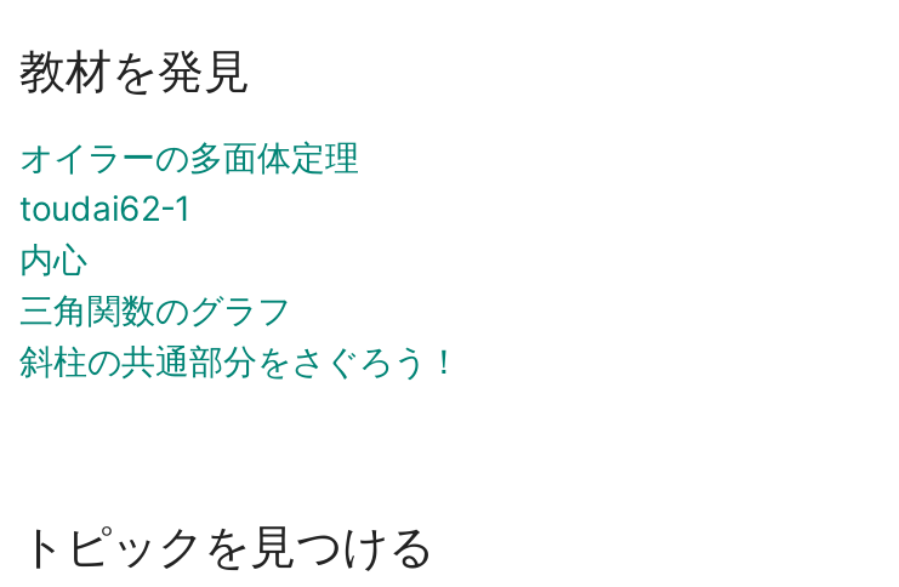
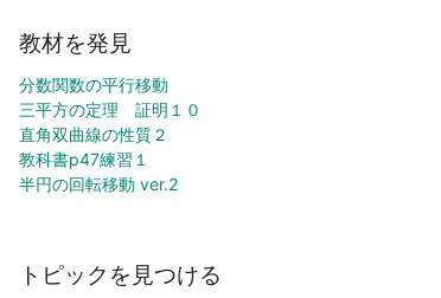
- オイラーの多面体定理
- toudai62-1
- 内心
- 三角関数のグラフ
- 斜柱の共通部分をさぐろう！
+ 分数関数の平行移動
+ 三平方の定理 証明１０
+ 直角双曲線の性質２
+ 教科書p47練習１
+ 半円の回転移動 ver.2
